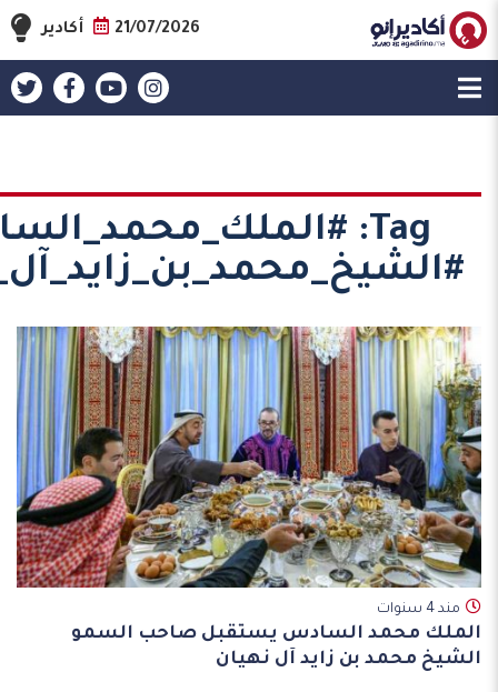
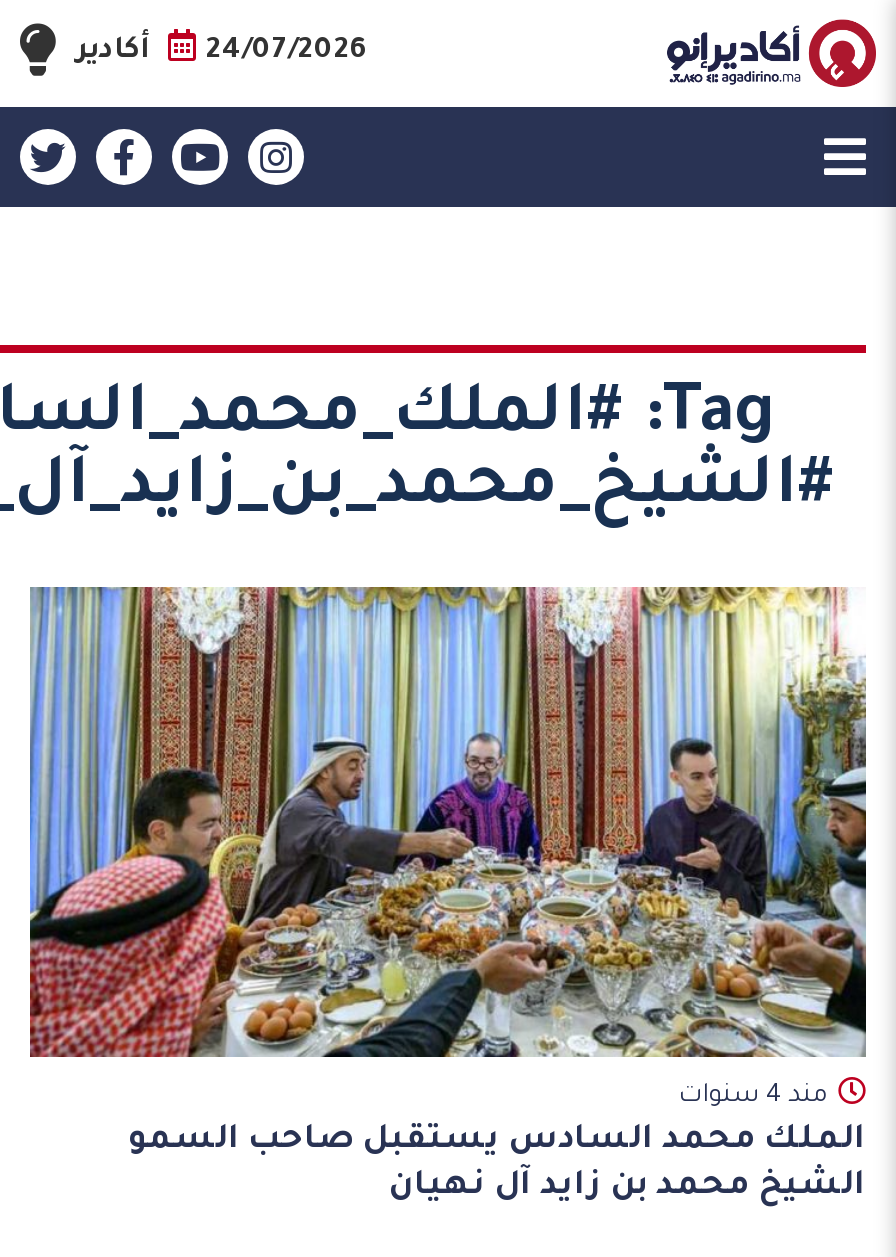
- 21/07/2026
+ 24/07/2026
